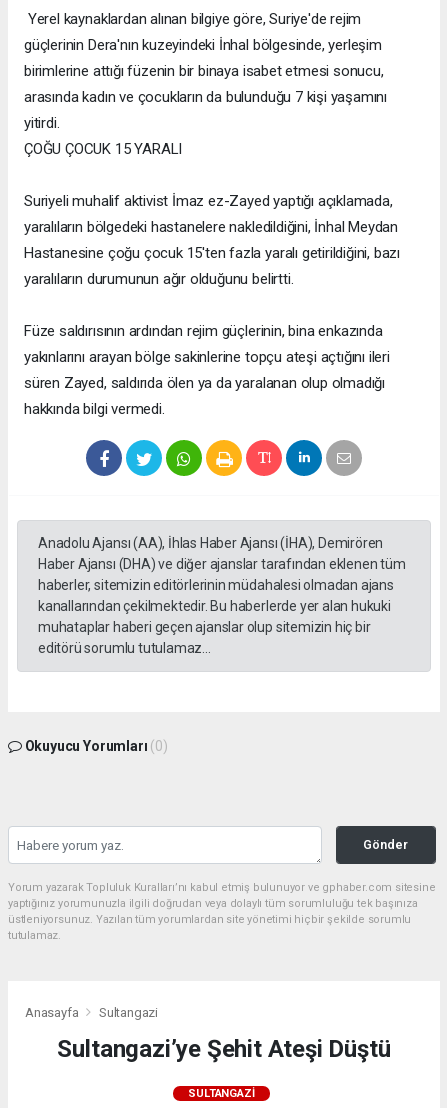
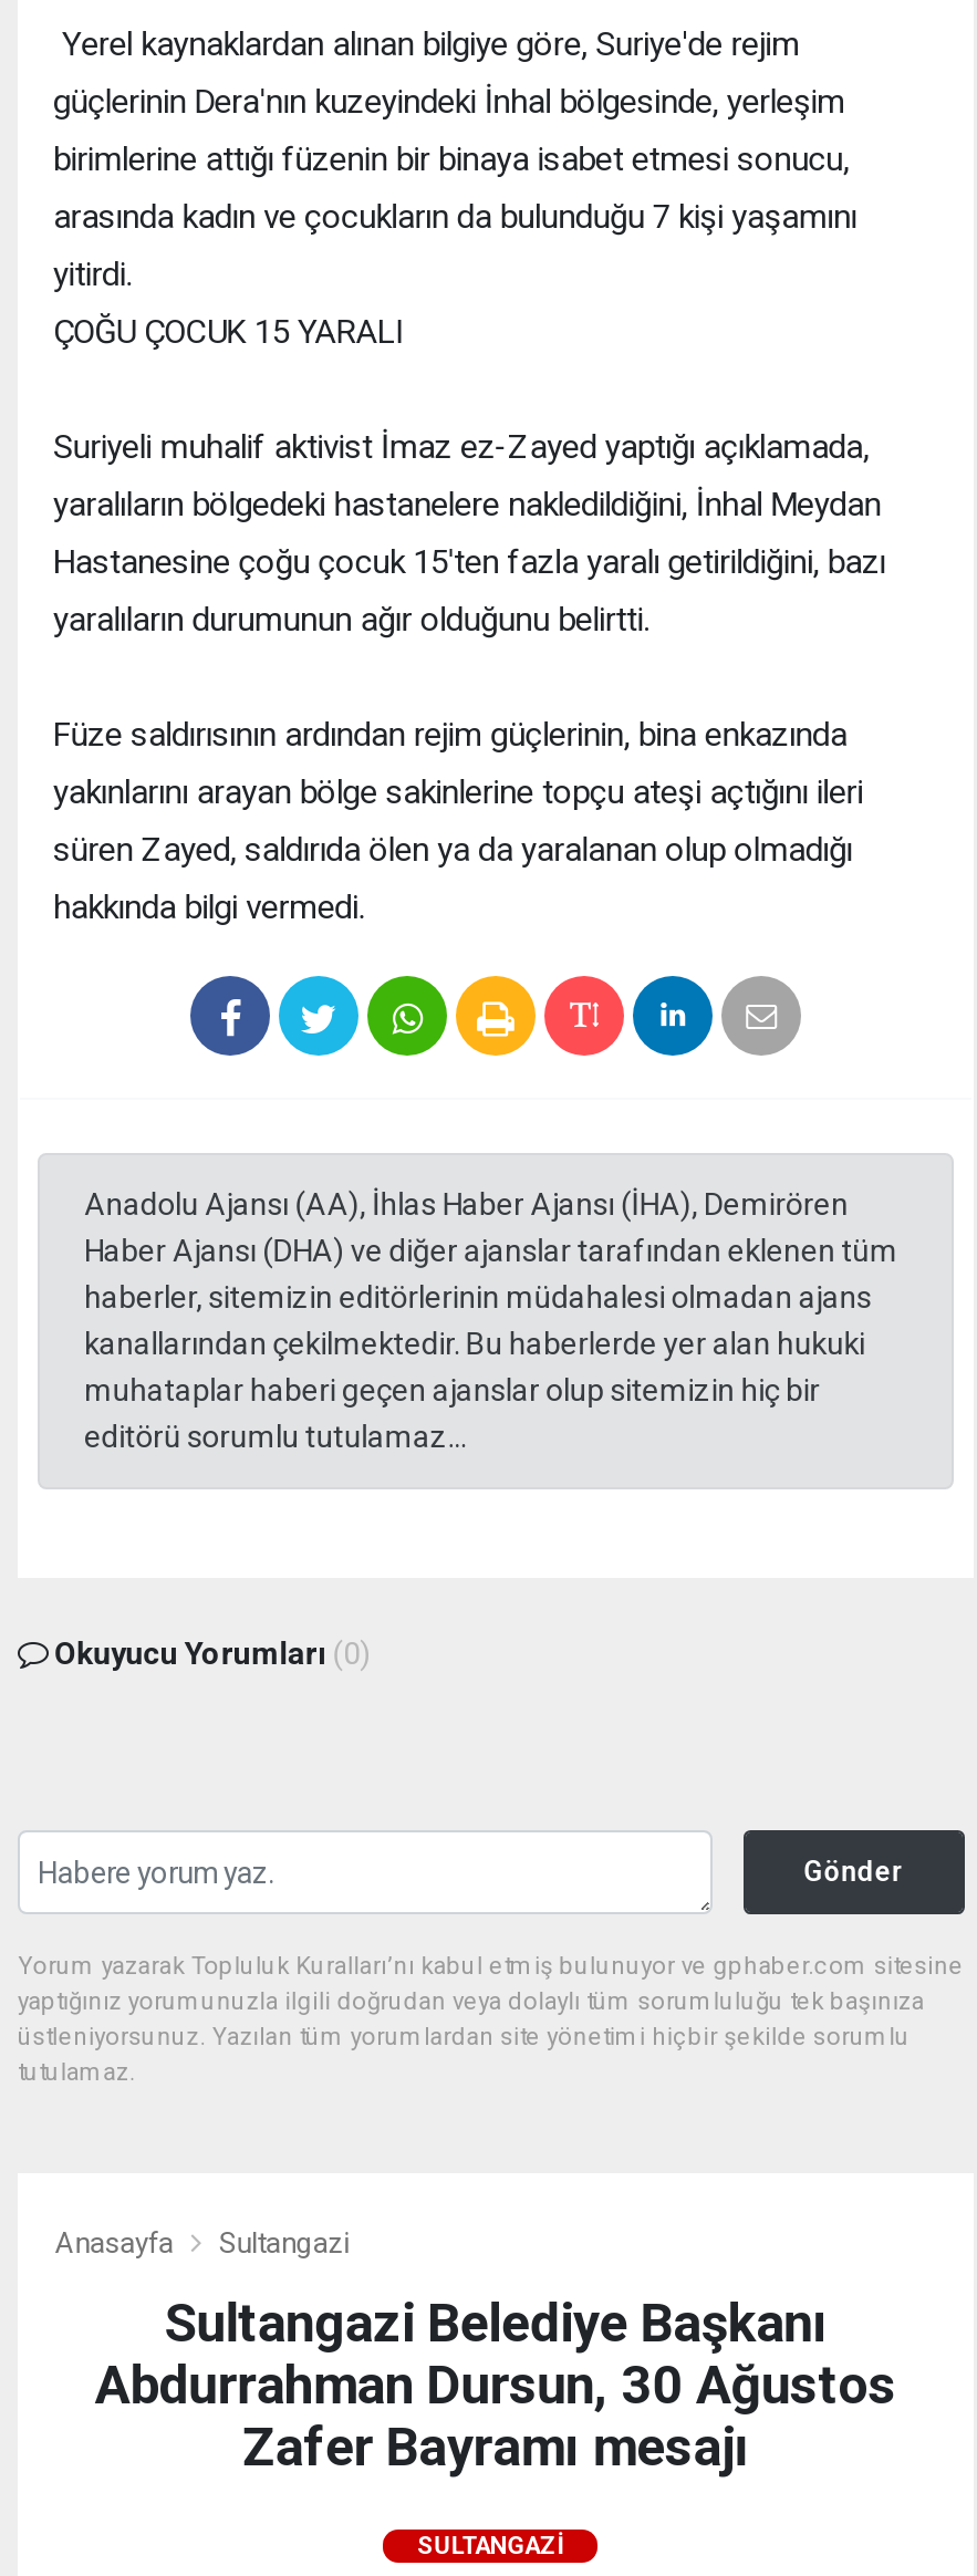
- Sultangazi’ye Şehit Ateşi Düştü
+ Sultangazi Belediye Başkanı
+ Abdurrahman Dursun, 30 Ağustos
+ Zafer Bayramı mesajı
